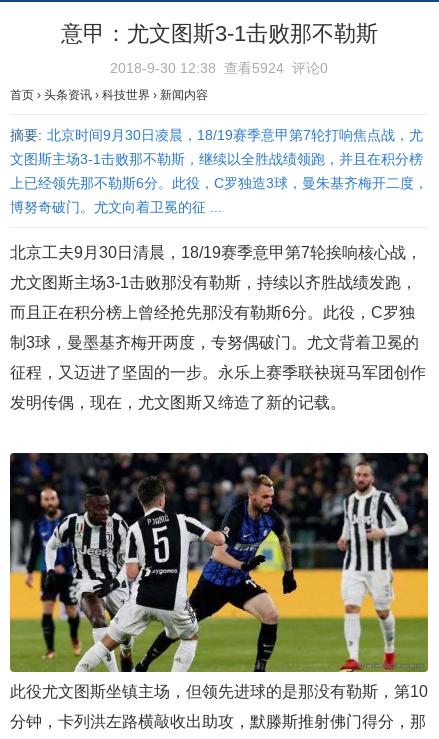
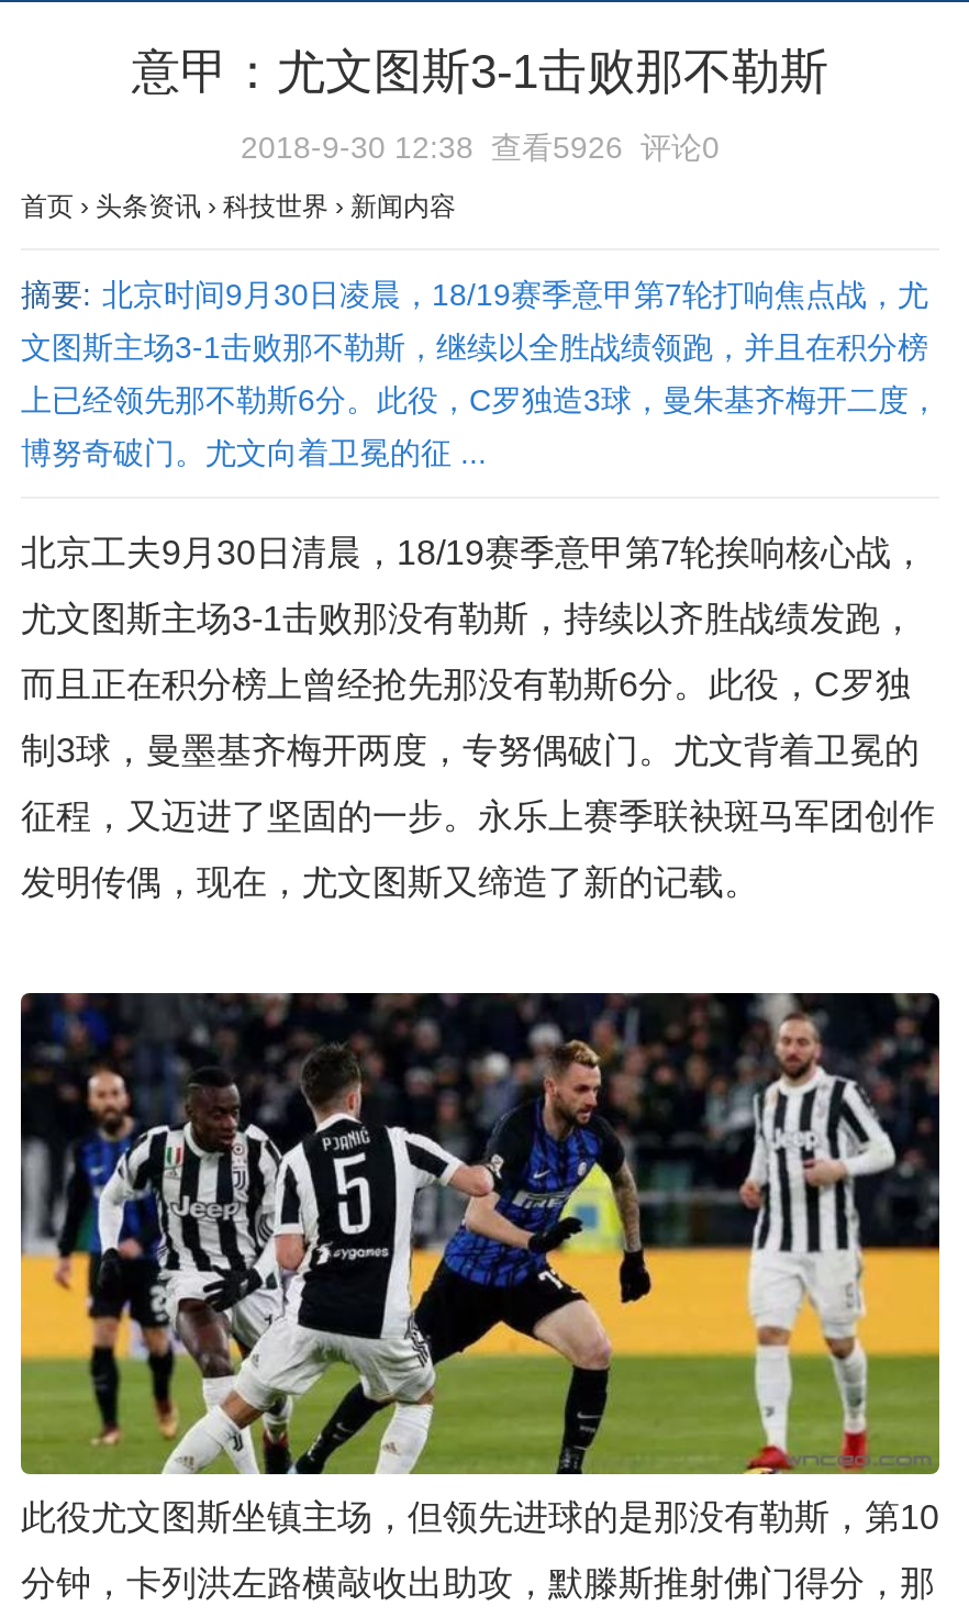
- 2018-9-30 12:38 查看5924 评论0
+ 2018-9-30 12:38 查看5926 评论0
